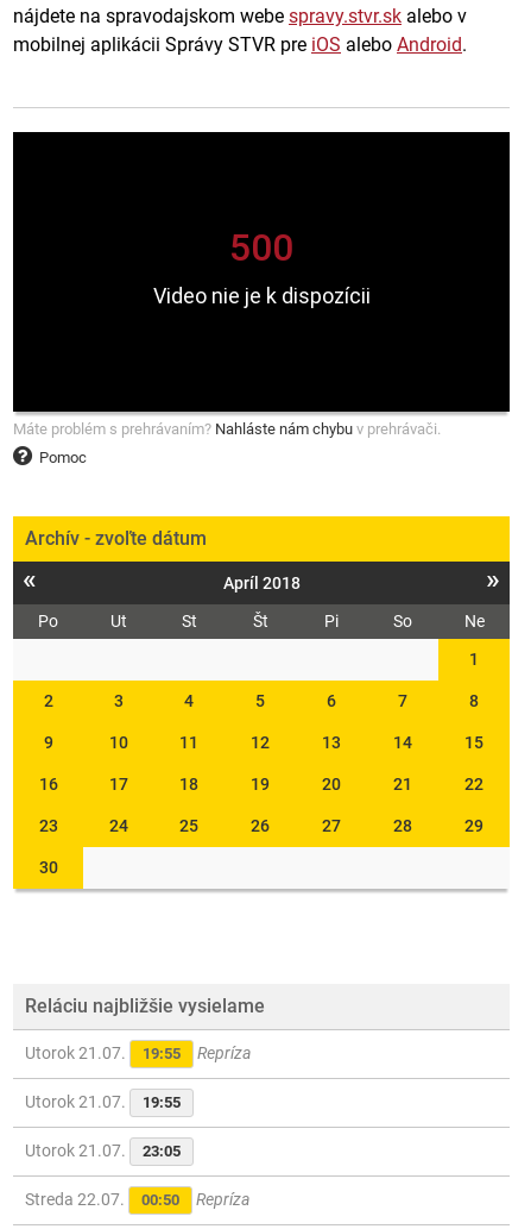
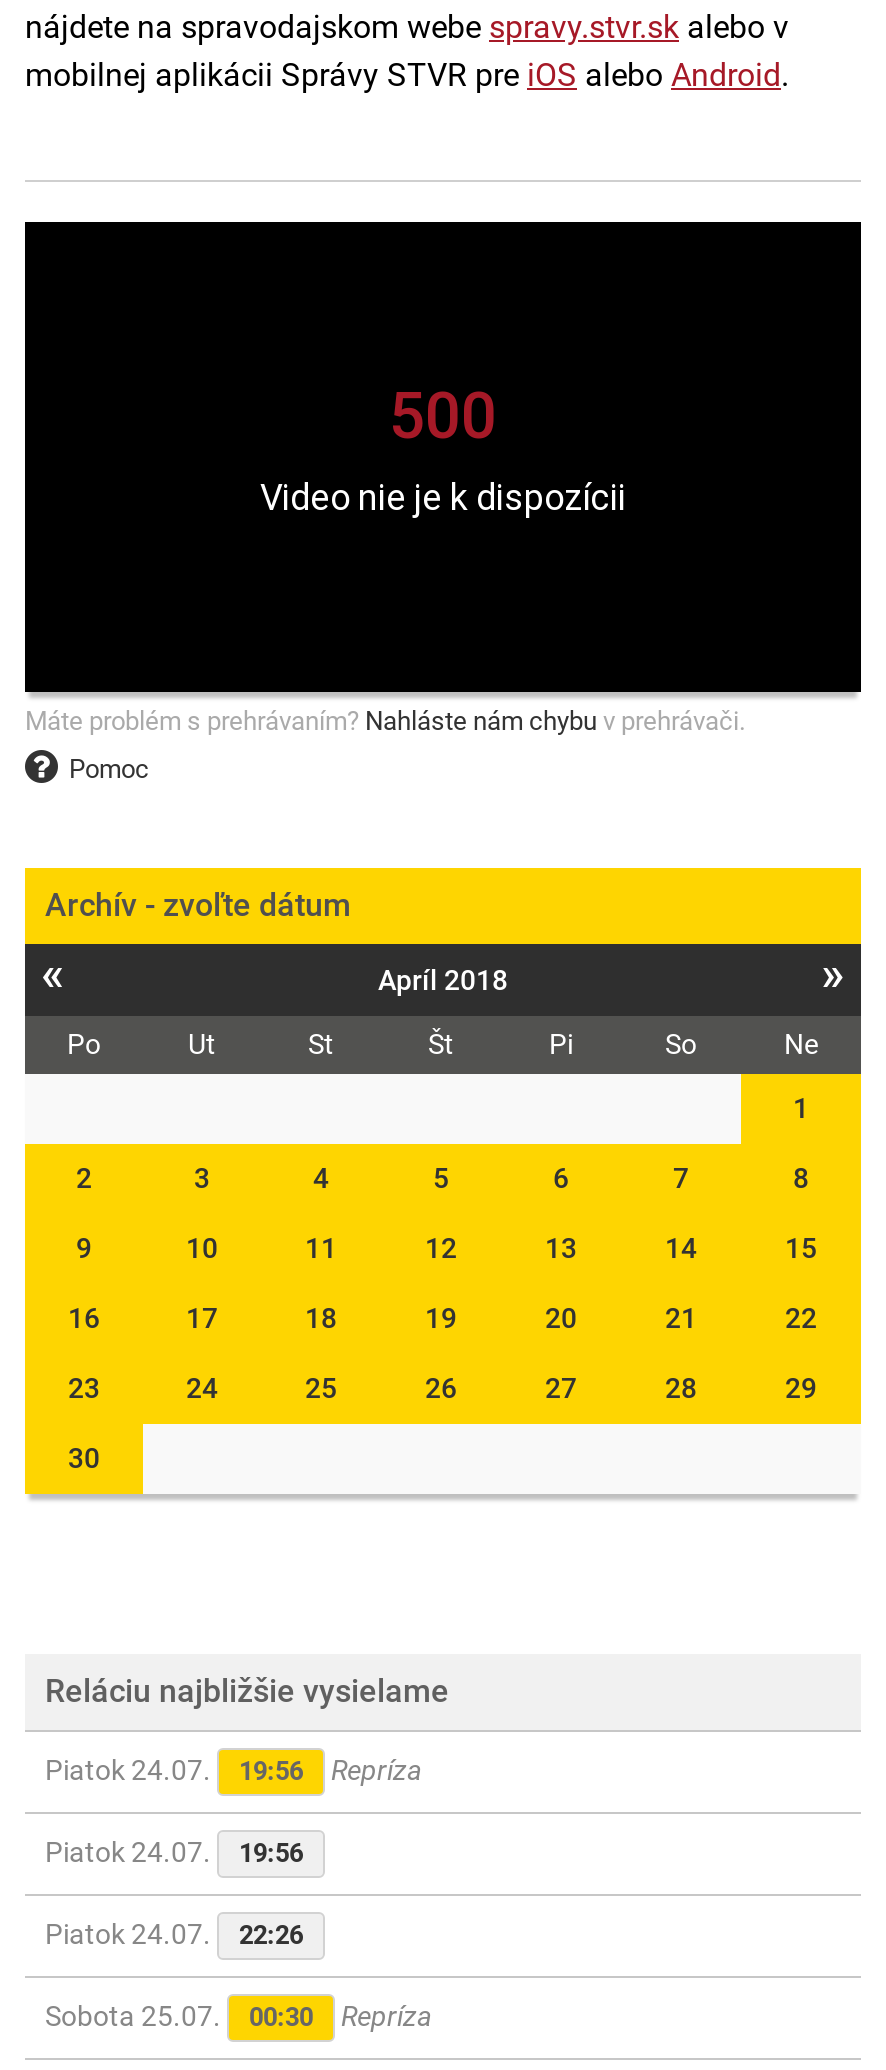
- Utorok 21.07.
- 19:55
+ Piatok 24.07.
+ 19:56

- Utorok 21.07.
- 19:55
+ Piatok 24.07.
+ 19:56

- Utorok 21.07.
- 23:05
+ Piatok 24.07.
+ 22:26

- Streda 22.07.
- 00:50
+ Sobota 25.07.
+ 00:30
